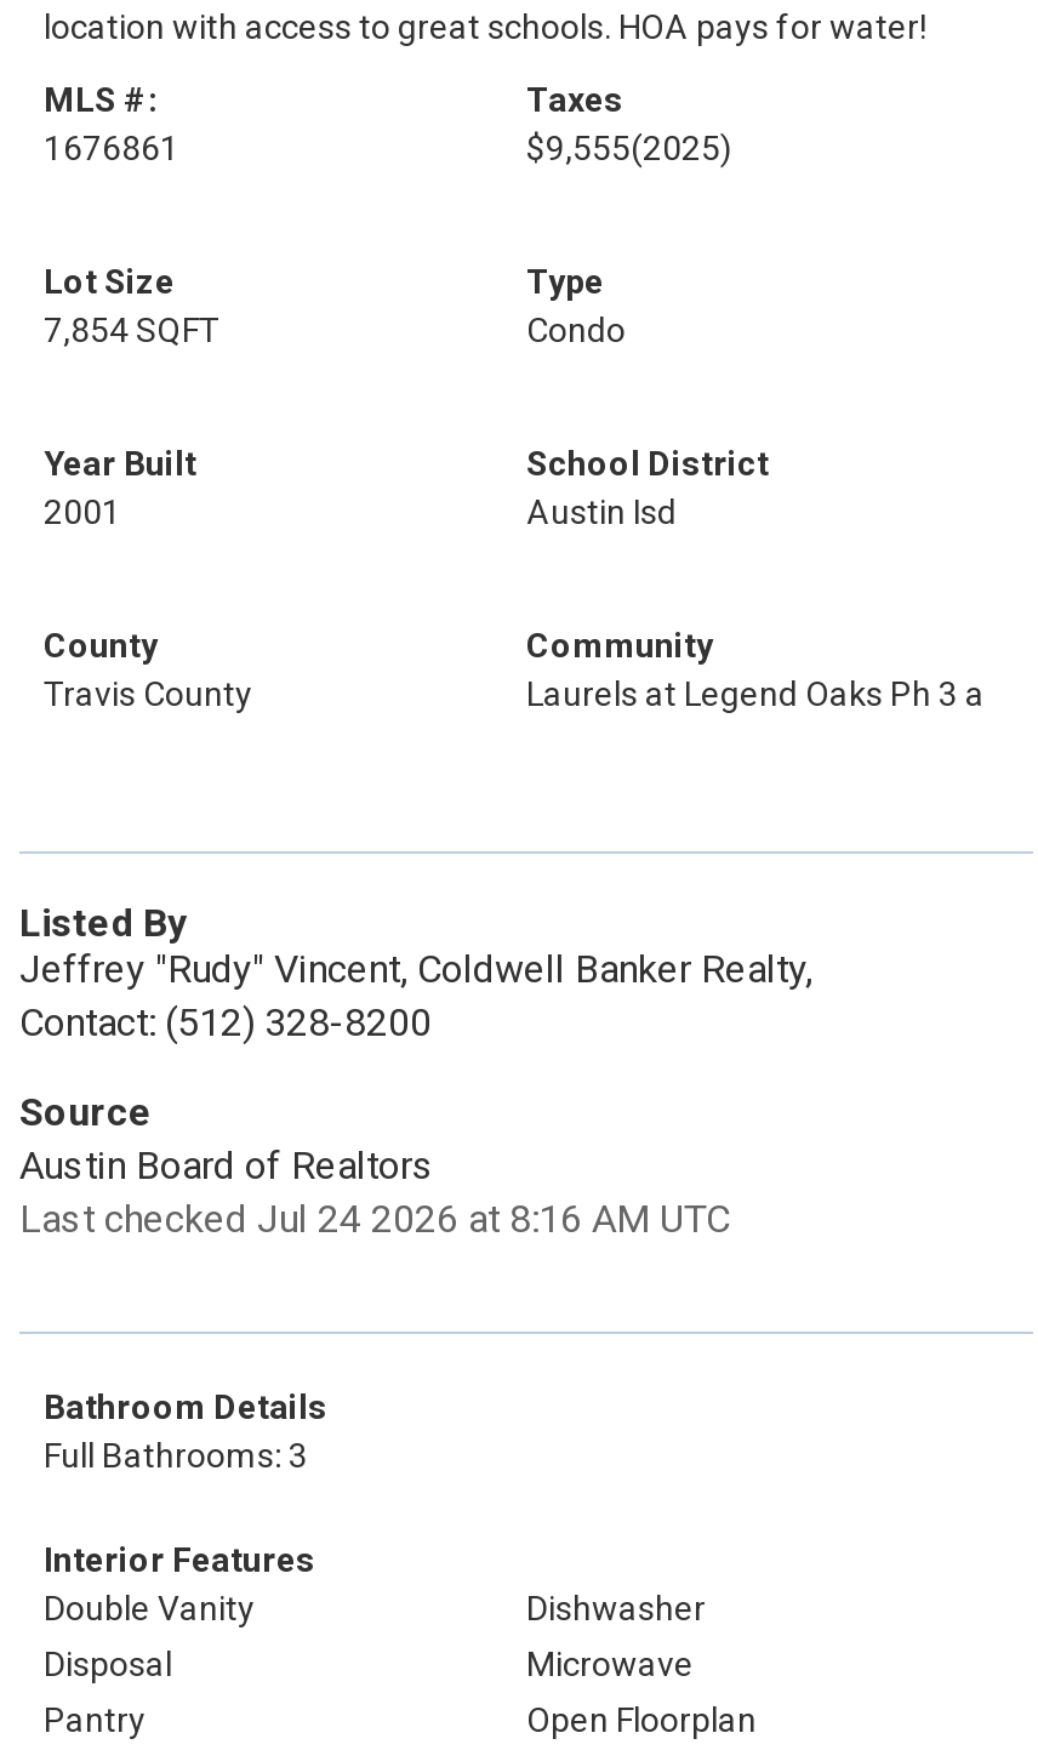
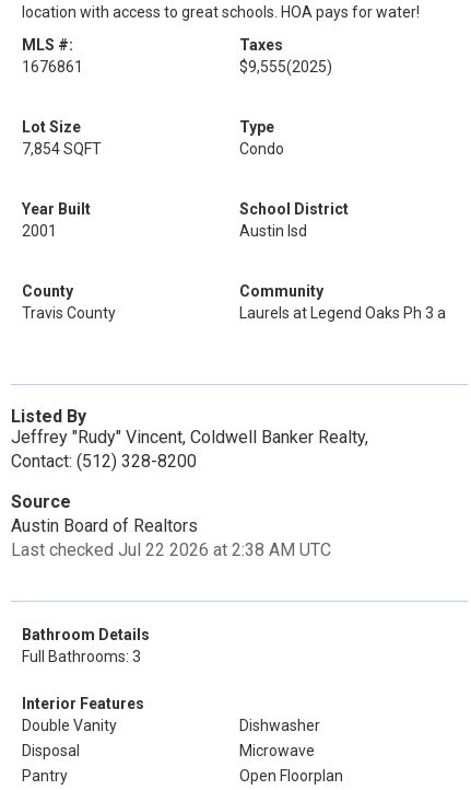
- Last checked Jul 24 2026 at 8:16 AM UTC
+ Last checked Jul 22 2026 at 2:38 AM UTC
